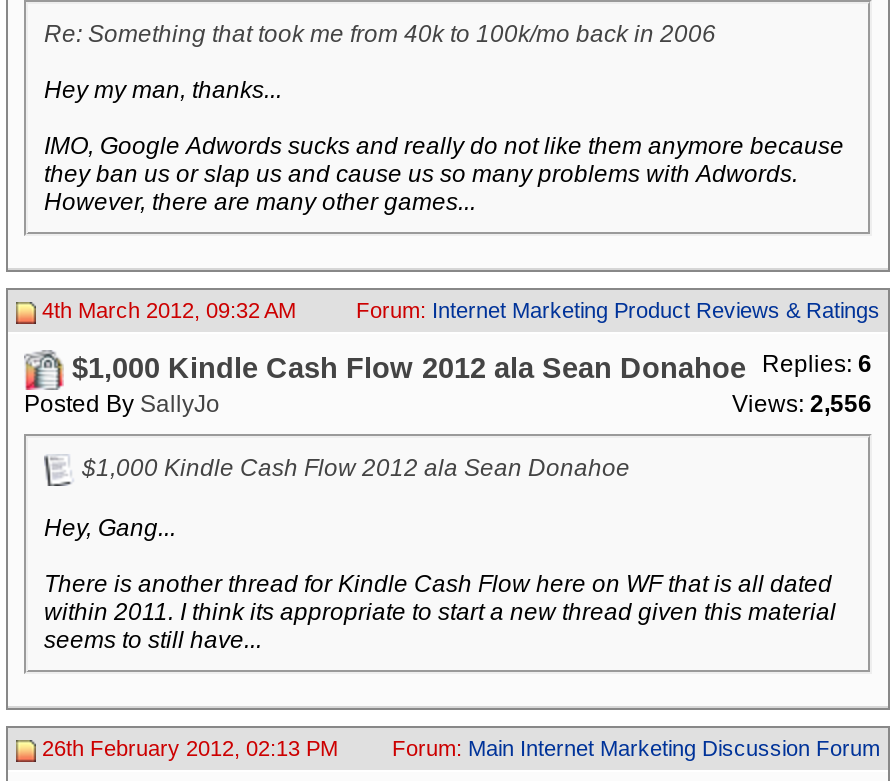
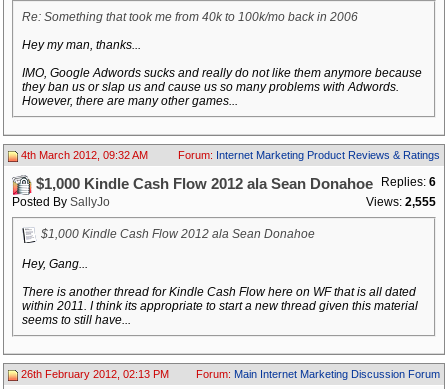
- Views: 2,556
+ Views: 2,555
